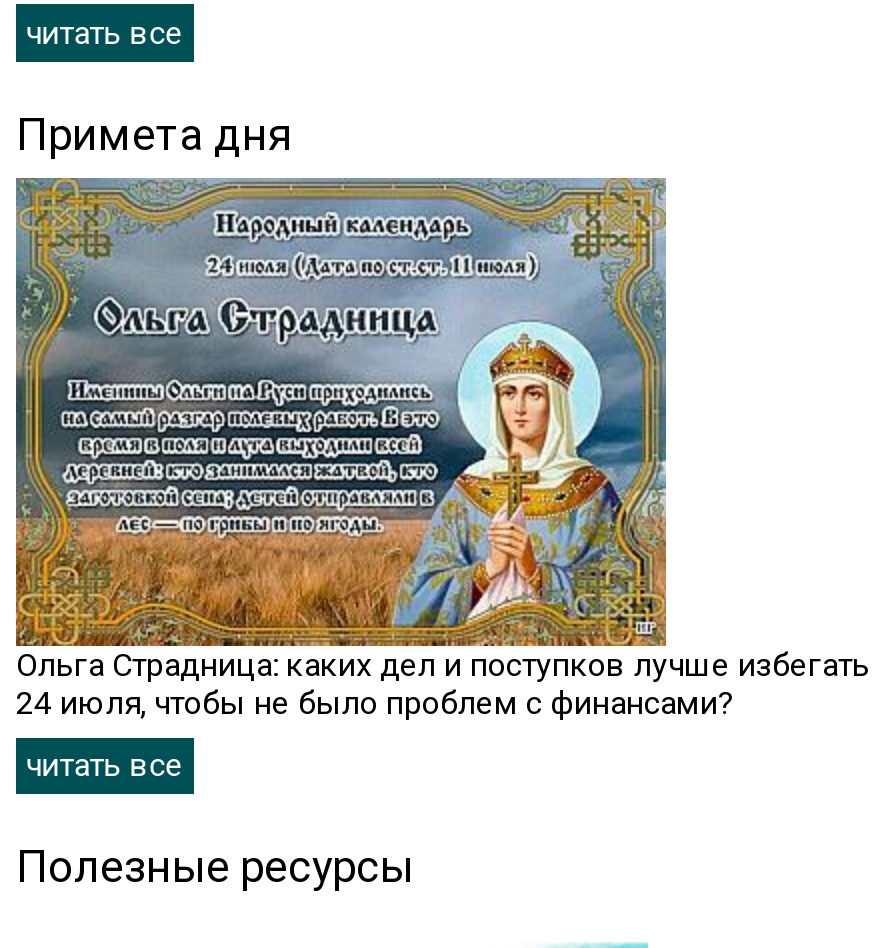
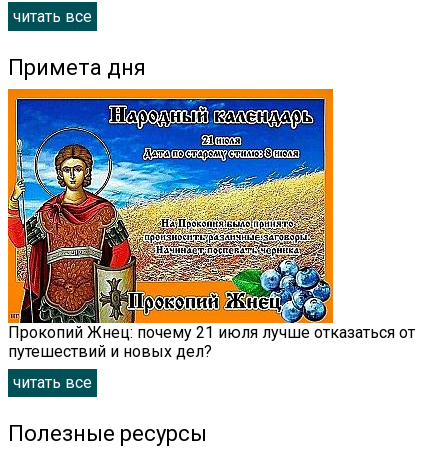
- [image]
- Ольга Страдница: каких дел и поступков лучше избегать
- 24 июля, чтобы не было проблем с финансами?
+ [image]
+ Прокопий Жнец: почему 21 июля лучше отказаться от
+ путешествий и новых дел?
